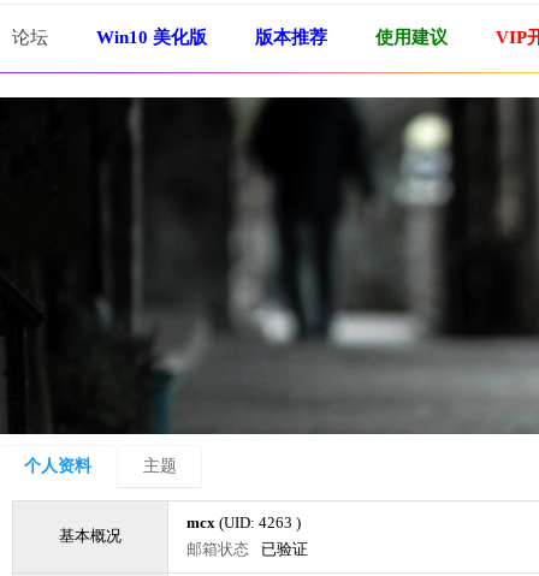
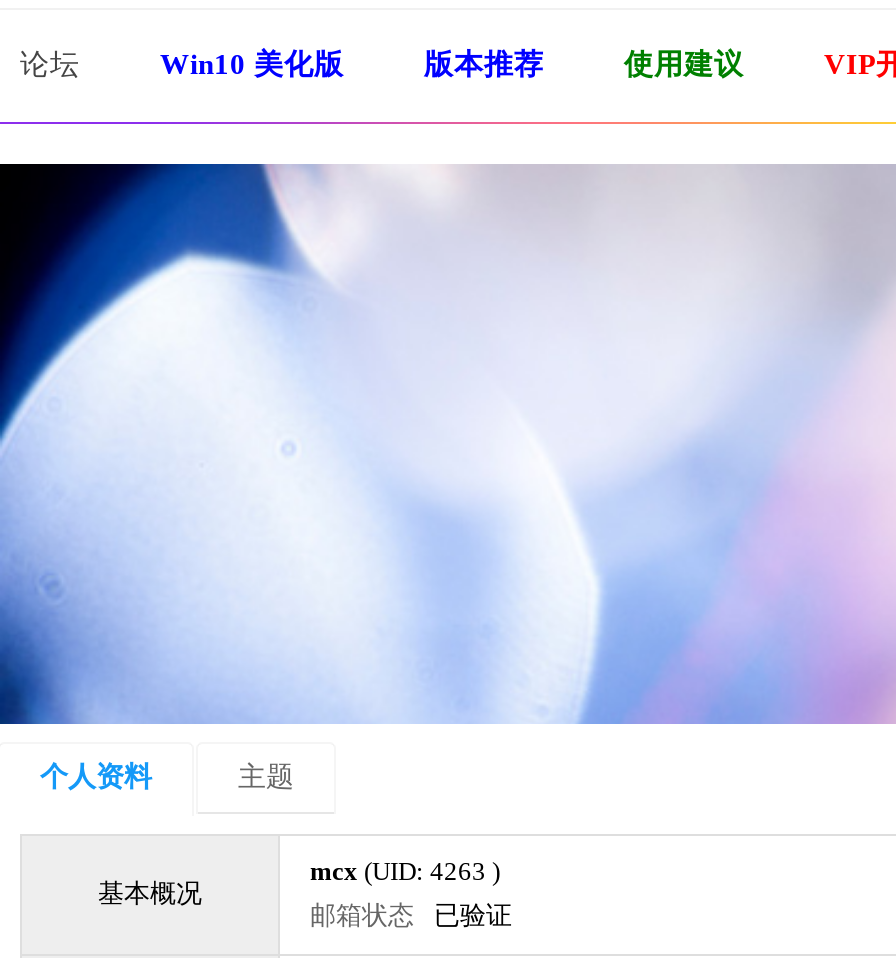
- [image]
+ [image]
